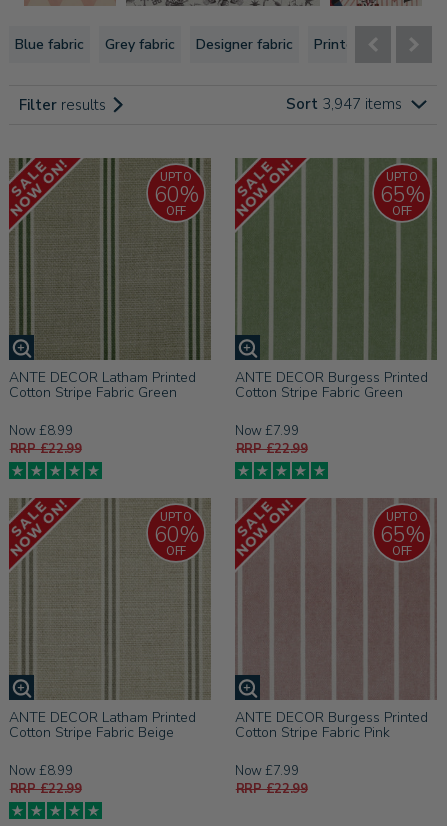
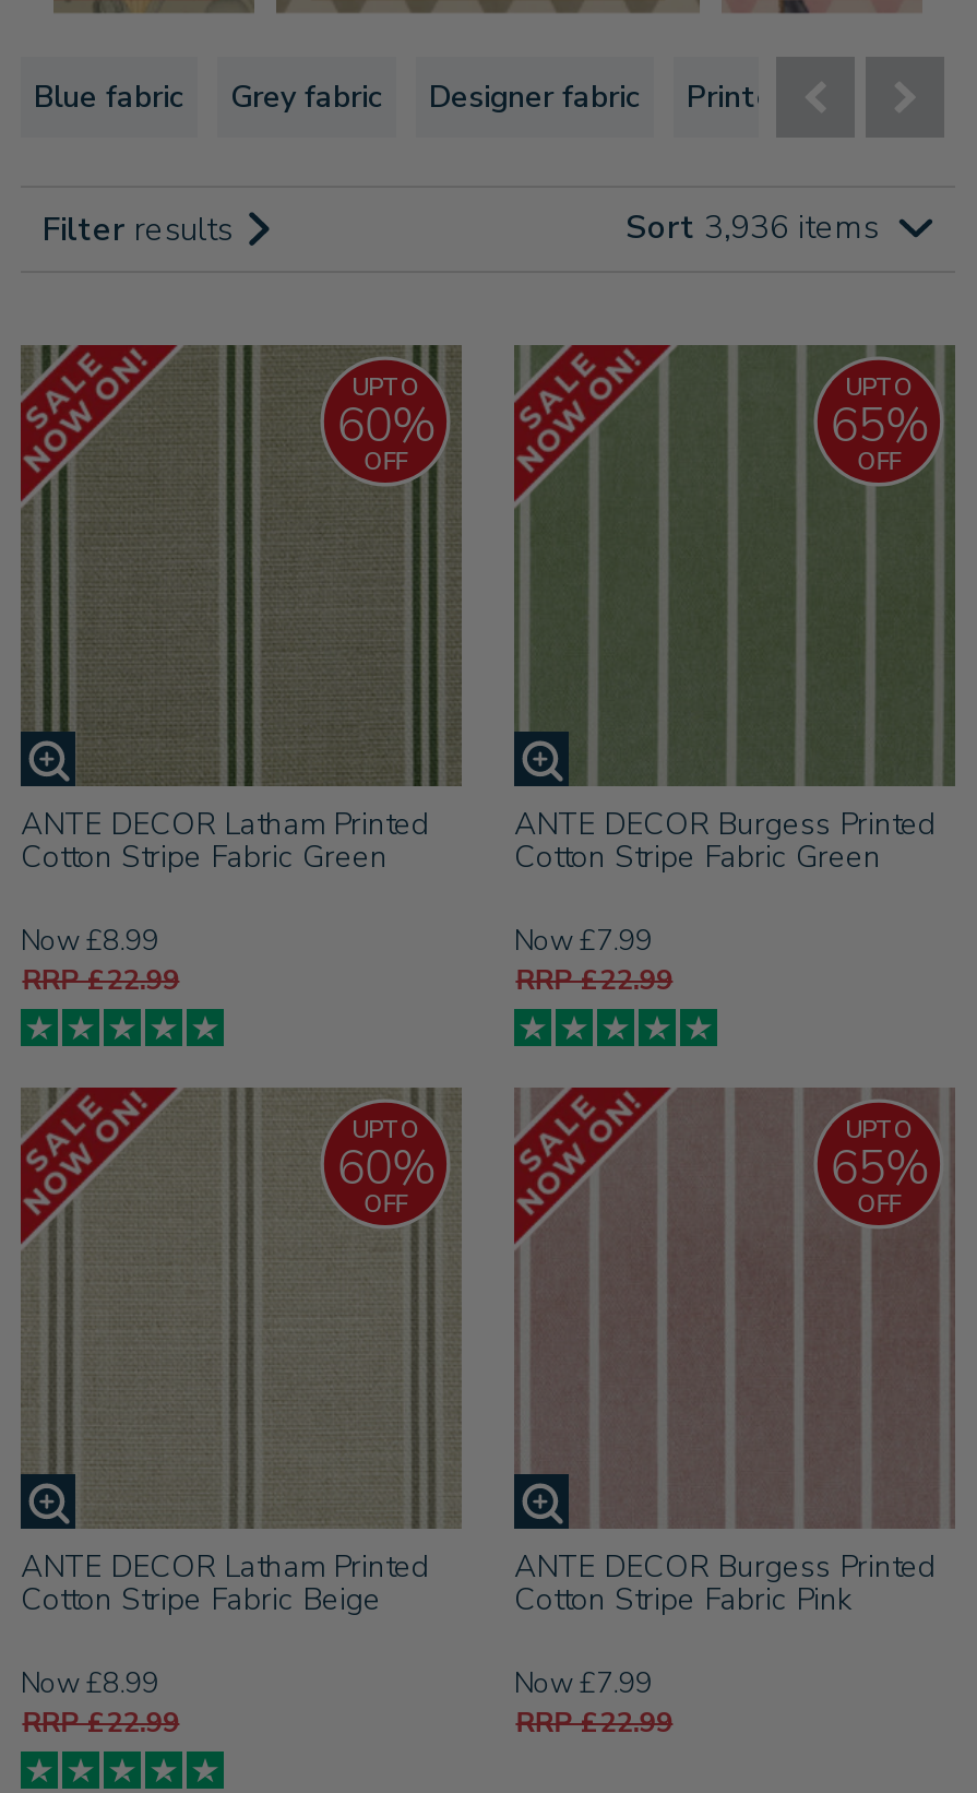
- Sort 3,947 items
+ Sort 3,936 items
